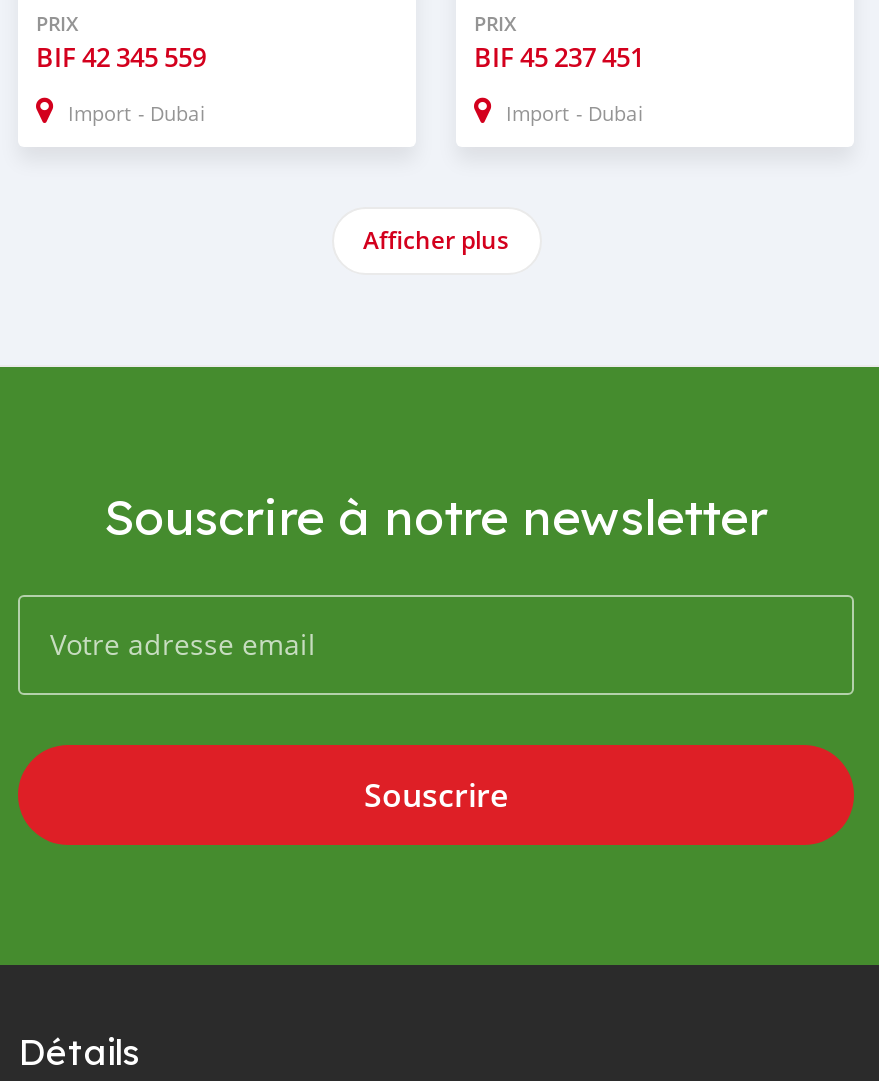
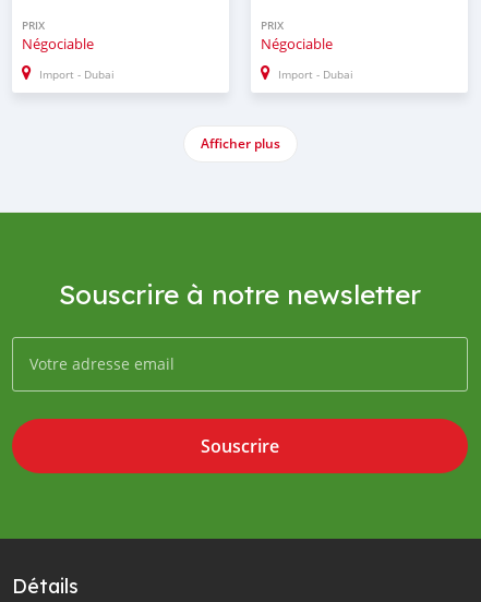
- BIF 42 345 559
+ Négociable

- BIF 45 237 451
+ Négociable
